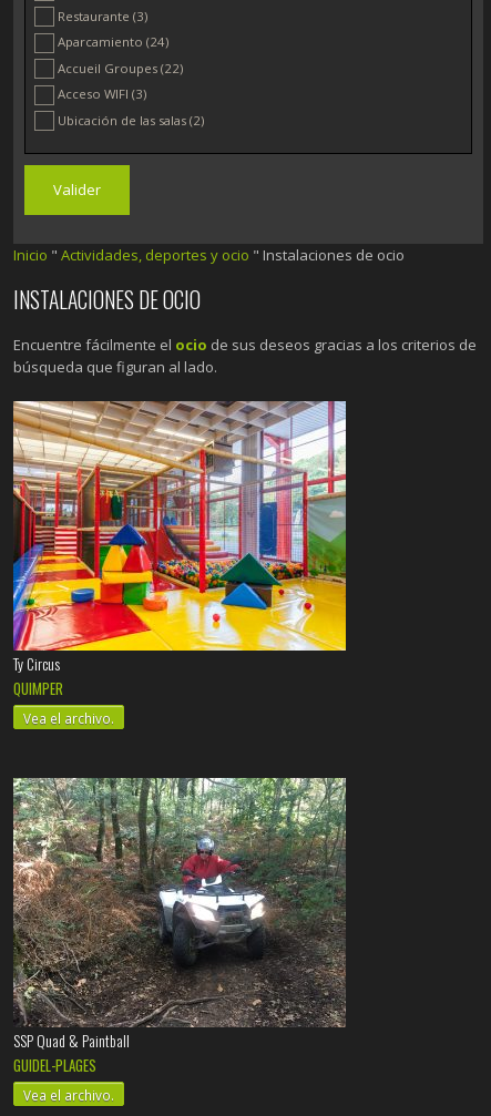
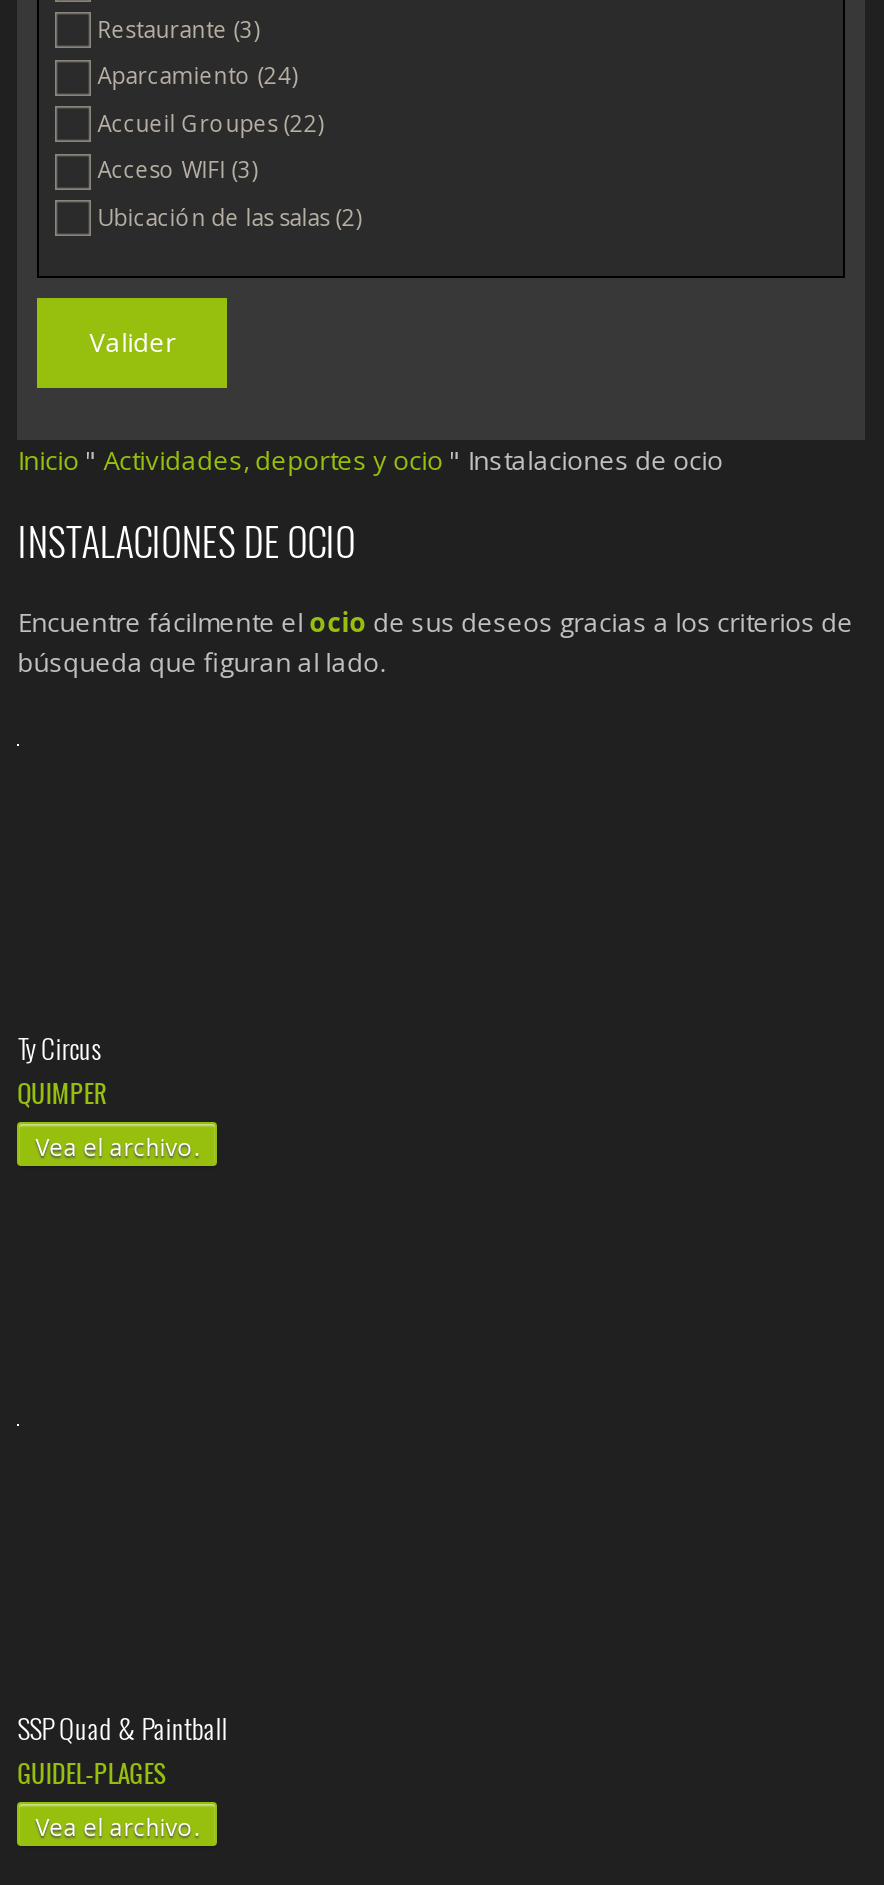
- [image]

- [image]
